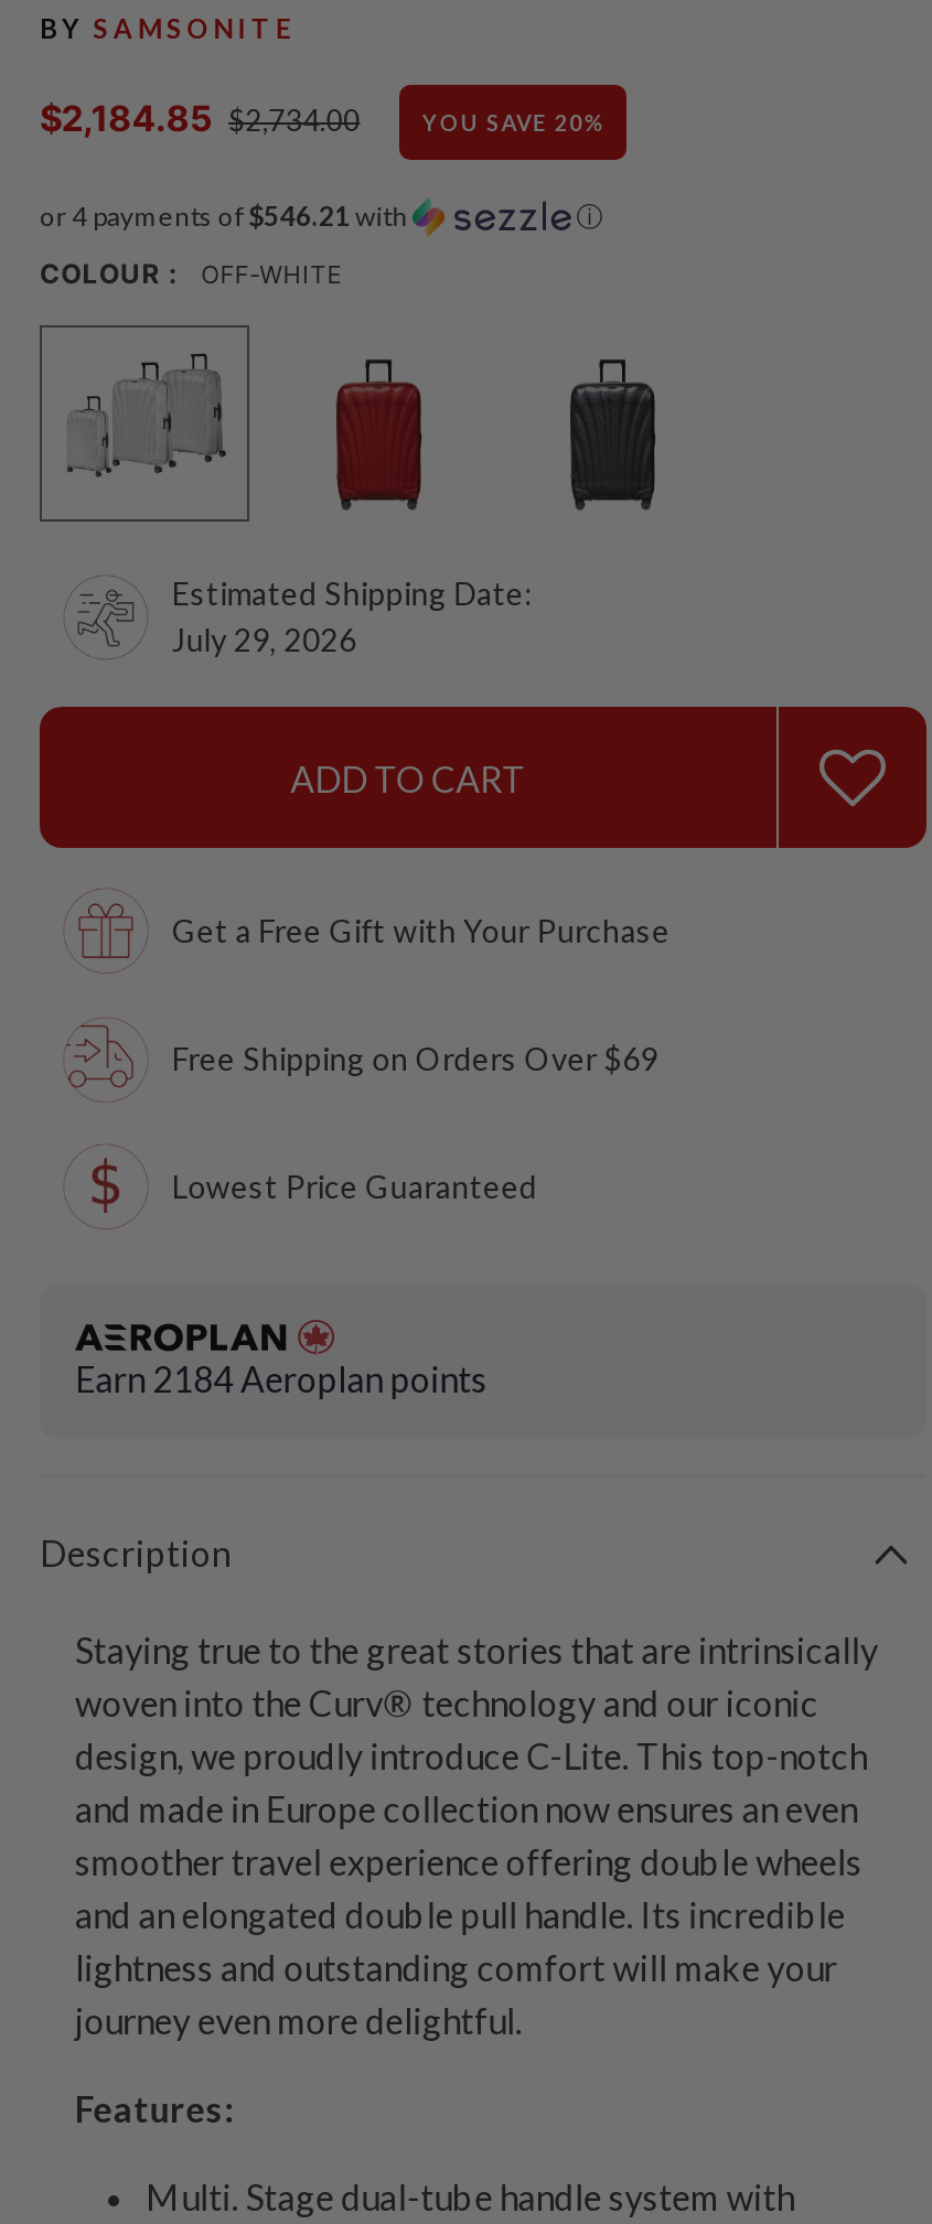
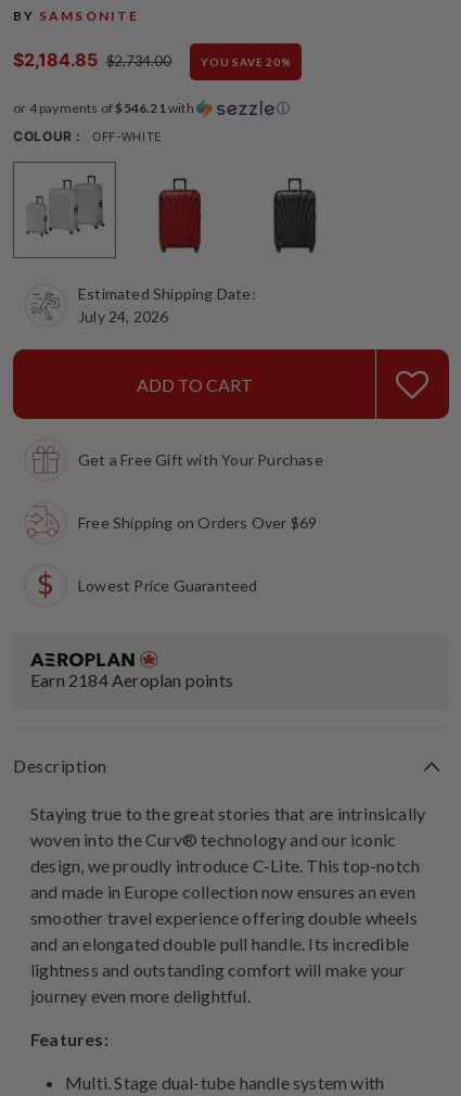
- July 29, 2026
+ July 24, 2026
